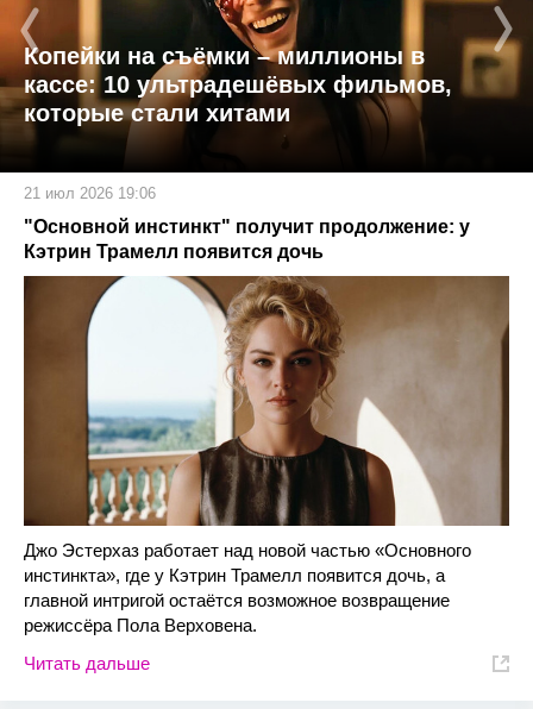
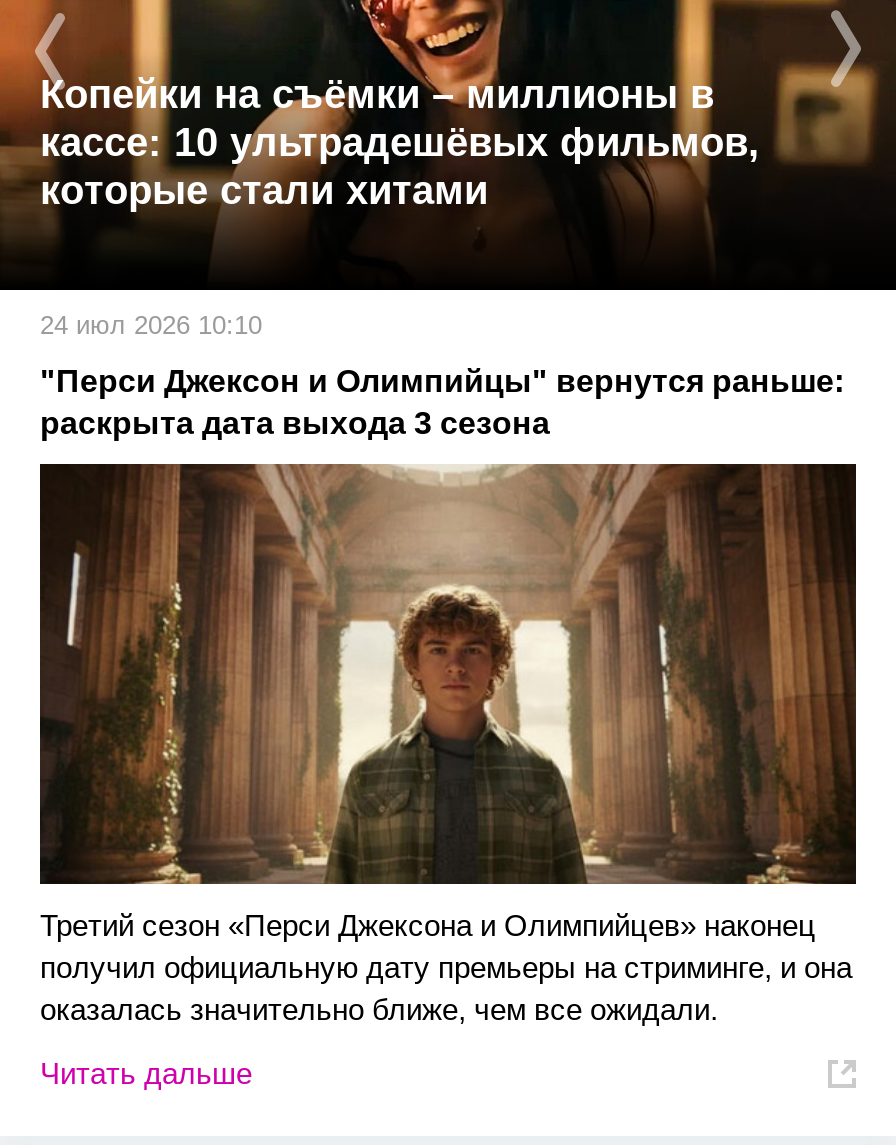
- 21 июл 2026 19:06
+ 24 июл 2026 10:10

- "Основной инстинкт" получит продолжение: у
- Кэтрин Трамелл появится дочь
+ "Перси Джексон и Олимпийцы" вернутся раньше:
+ раскрыта дата выхода 3 сезона

- [image]
- Джо Эстерхаз работает над новой частью «Основного
- инстинкта», где у Кэтрин Трамелл появится дочь, а
- главной интригой остаётся возможное возвращение
- режиссёра Пола Верховена.
+ [image]
+ Третий сезон «Перси Джексона и Олимпийцев» наконец
+ получил официальную дату премьеры на стриминге, и она
+ оказалась значительно ближе, чем все ожидали.
